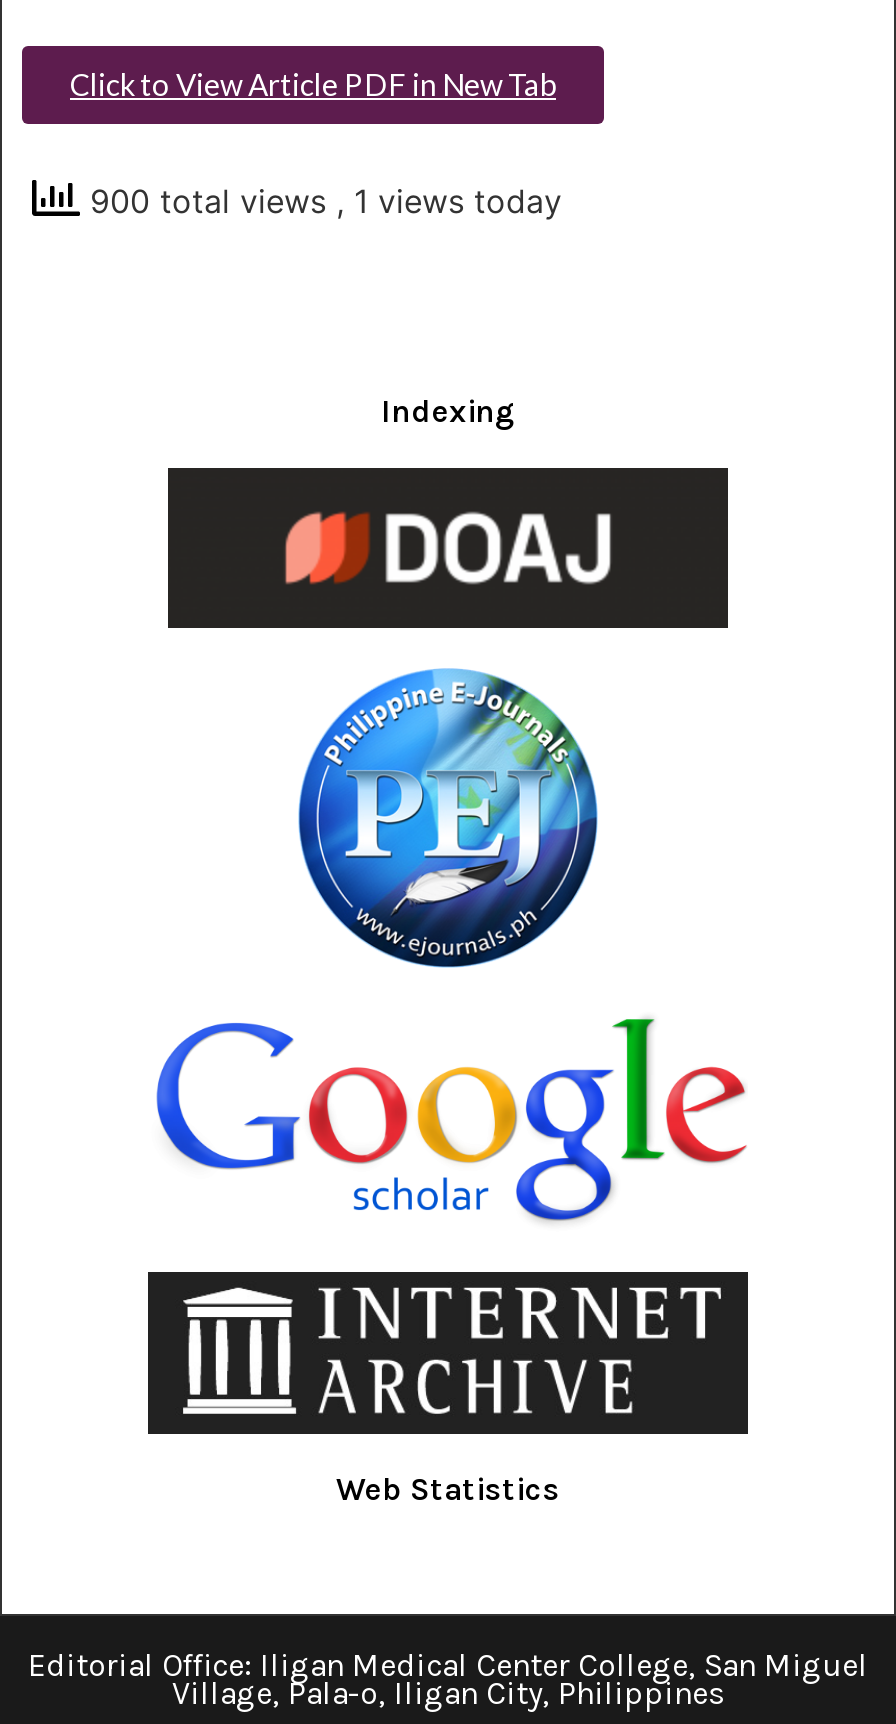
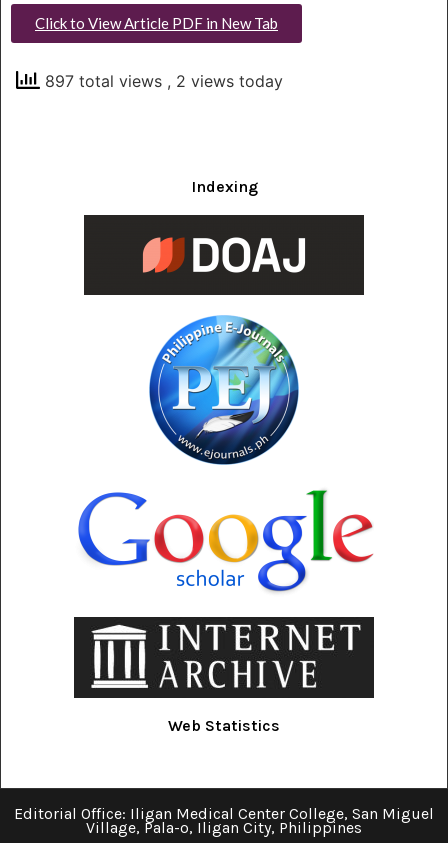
- 900 total views, 1 views today
+ 897 total views, 2 views today
